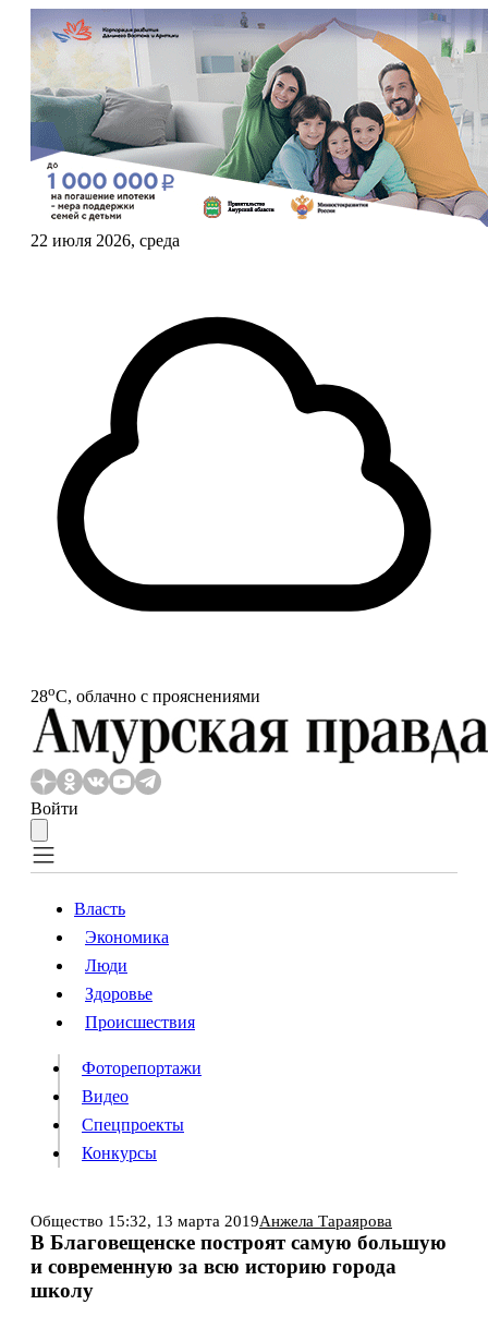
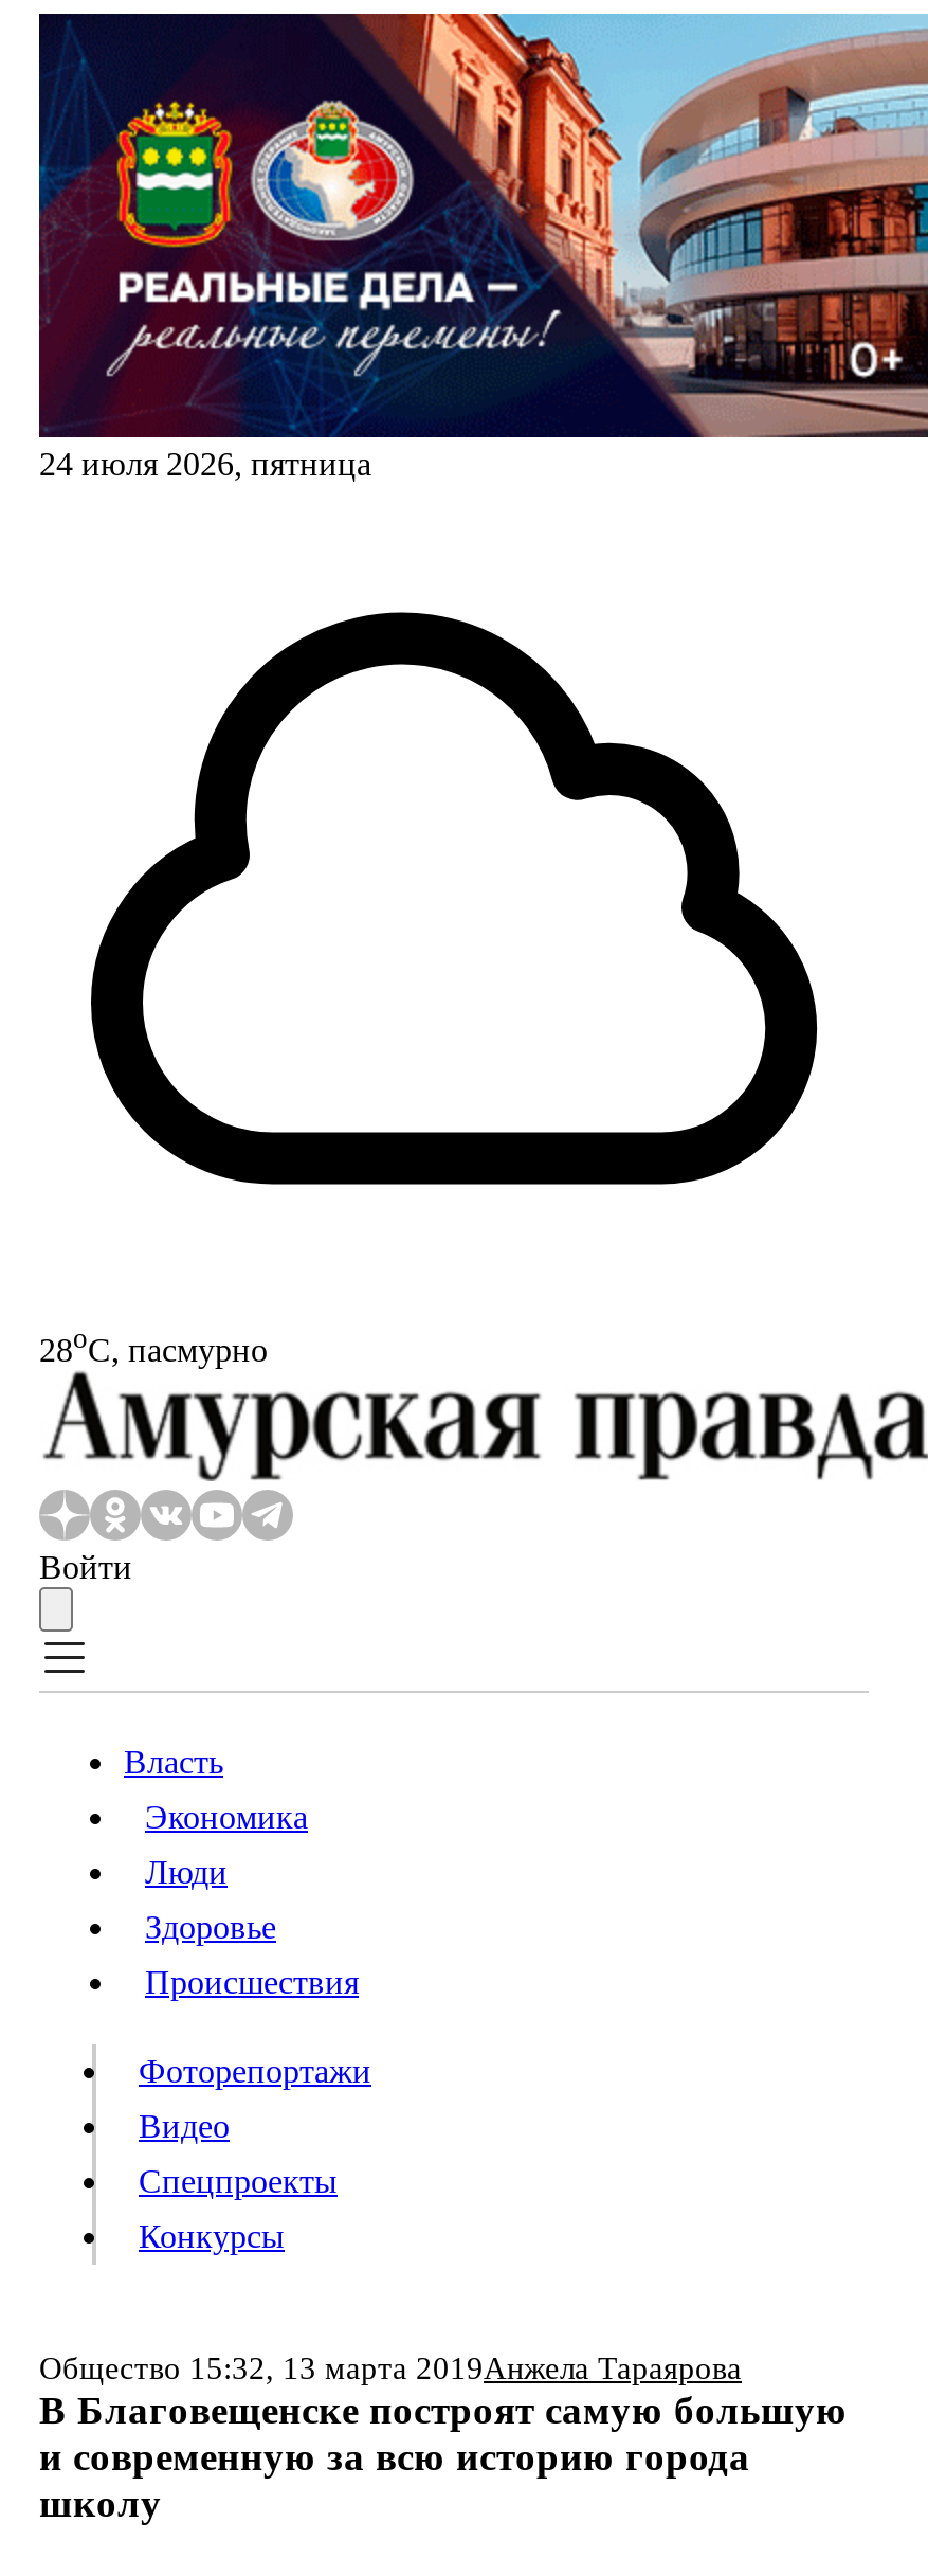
- [image]
- 22 июля 2026, среда
+ [image]
+ 24 июля 2026, пятница

- 28oС, облачно с прояснениями
+ 28oС, пасмурно
